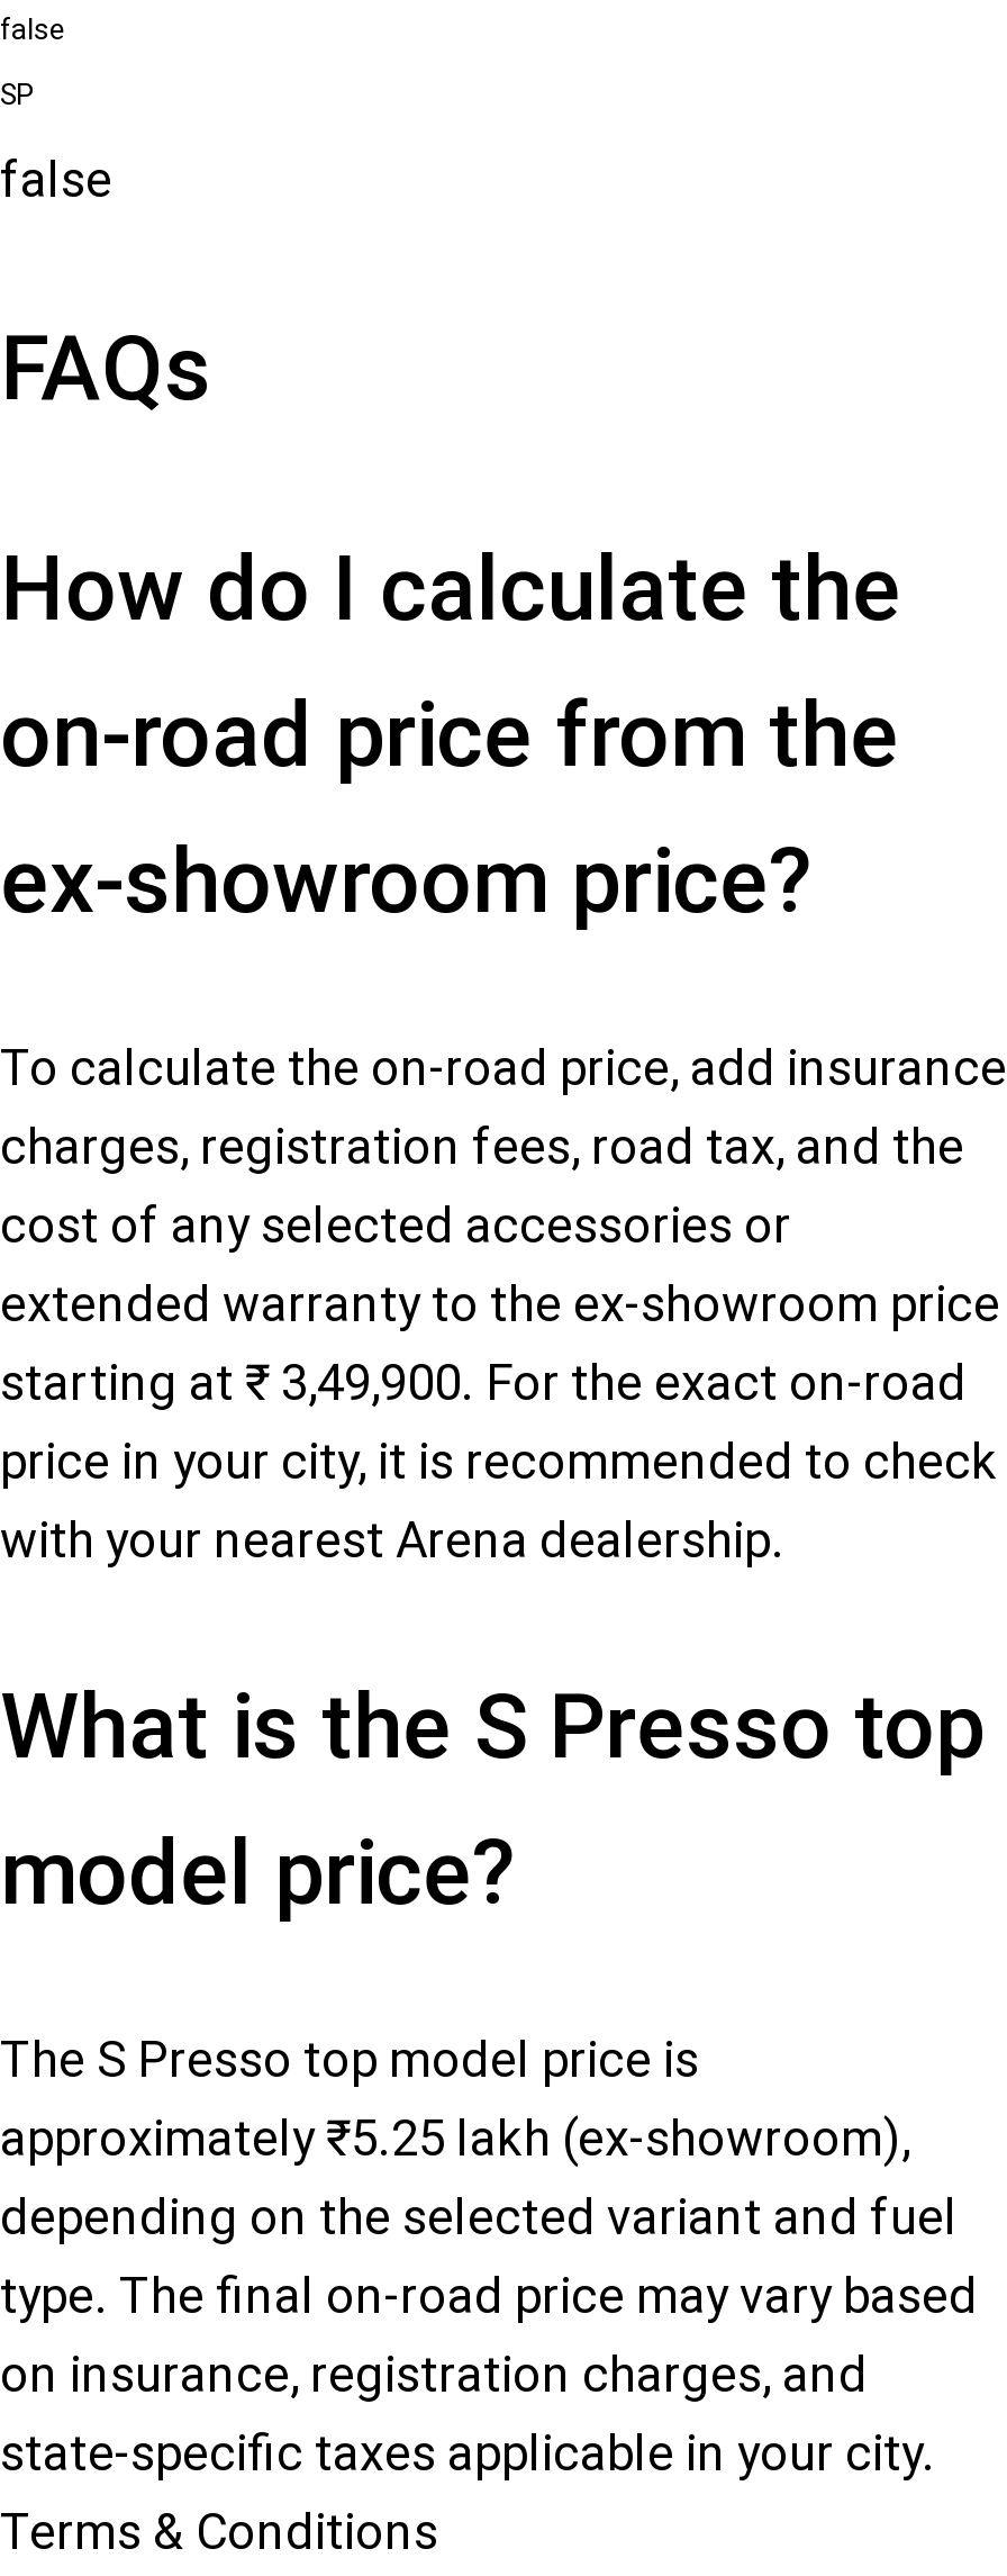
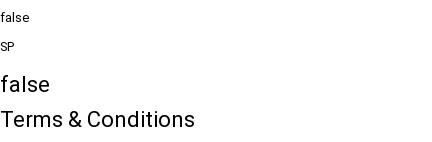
- FAQs
- How do I calculate the
- on-road price from the
- ex-showroom price?
- To calculate the on-road price, add insurance
- charges, registration fees, road tax, and the
- cost of any selected accessories or
- extended warranty to the ex-showroom price
- starting at ₹ 3,49,900. For the exact on-road
- price in your city, it is recommended to check
- with your nearest Arena dealership.
- What is the S Presso top
- model price?
- The S Presso top model price is
- approximately ₹5.25 lakh (ex-showroom),
- depending on the selected variant and fuel
- type. The final on-road price may vary based
- on insurance, registration charges, and
- state-specific taxes applicable in your city.
